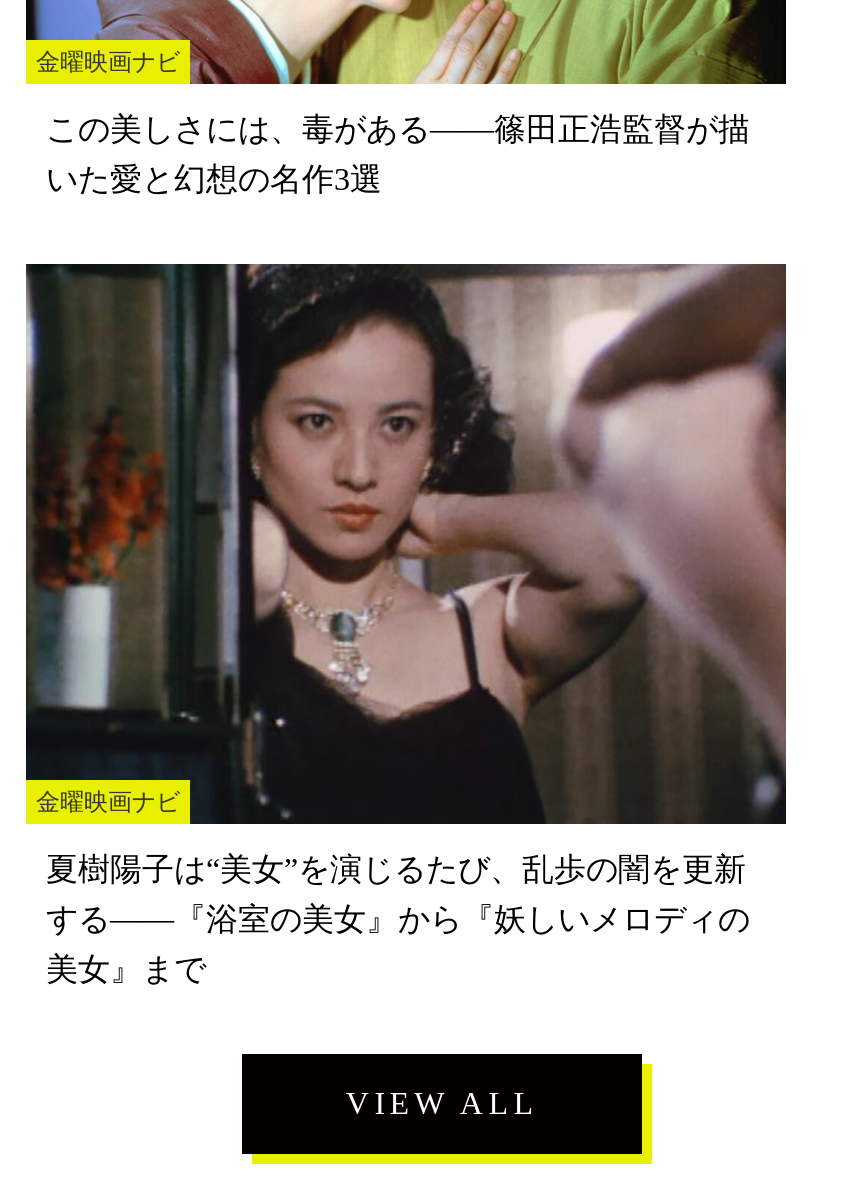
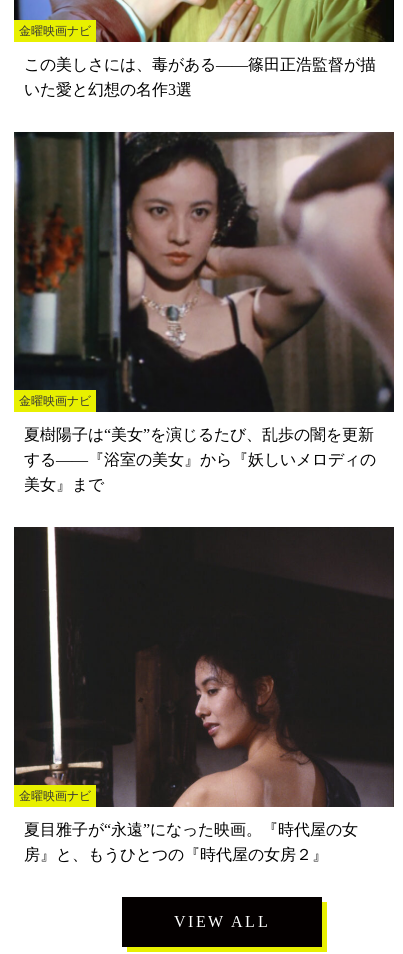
+ [image]
+ 金曜映画ナビ
+ 夏目雅子が“永遠”になった映画。『時代屋の女
+ 房』と、もうひとつの『時代屋の女房２』
